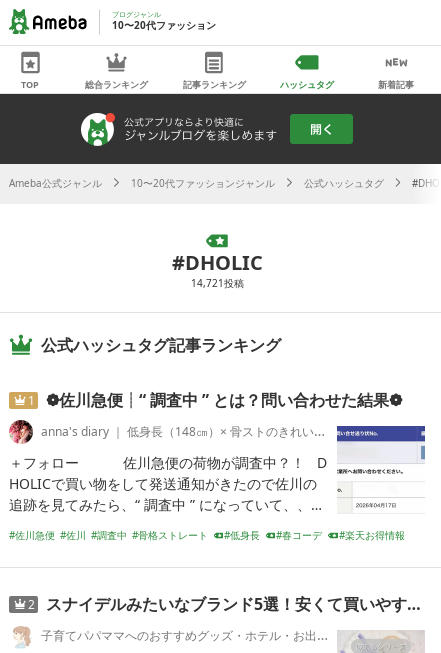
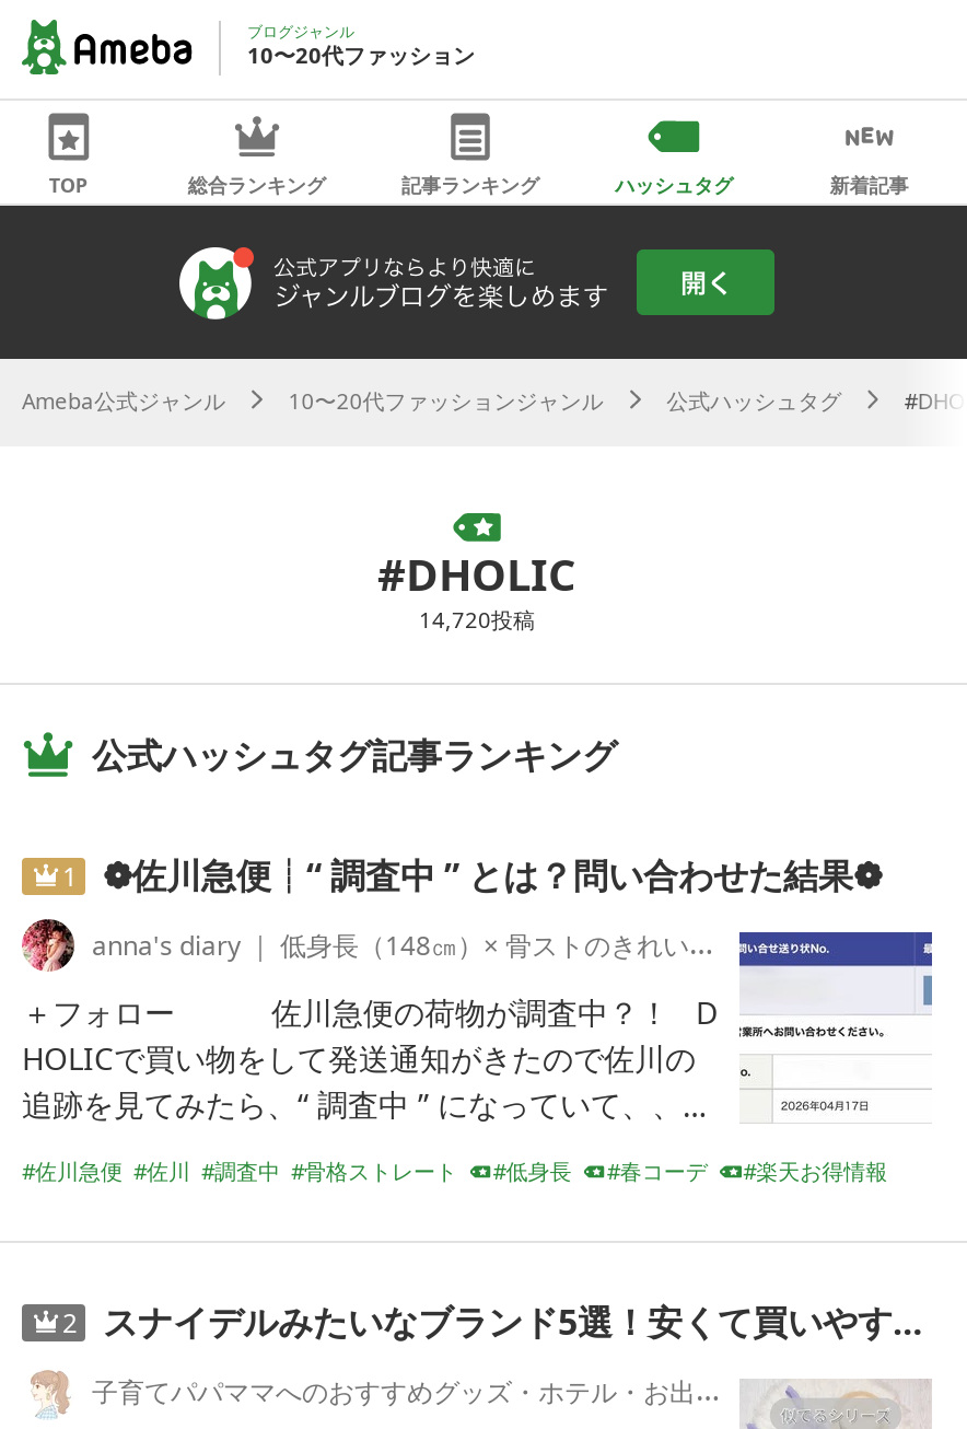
- 14,721投稿
+ 14,720投稿
